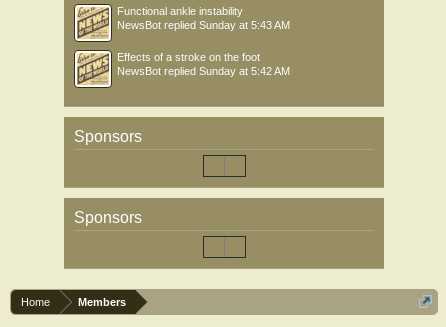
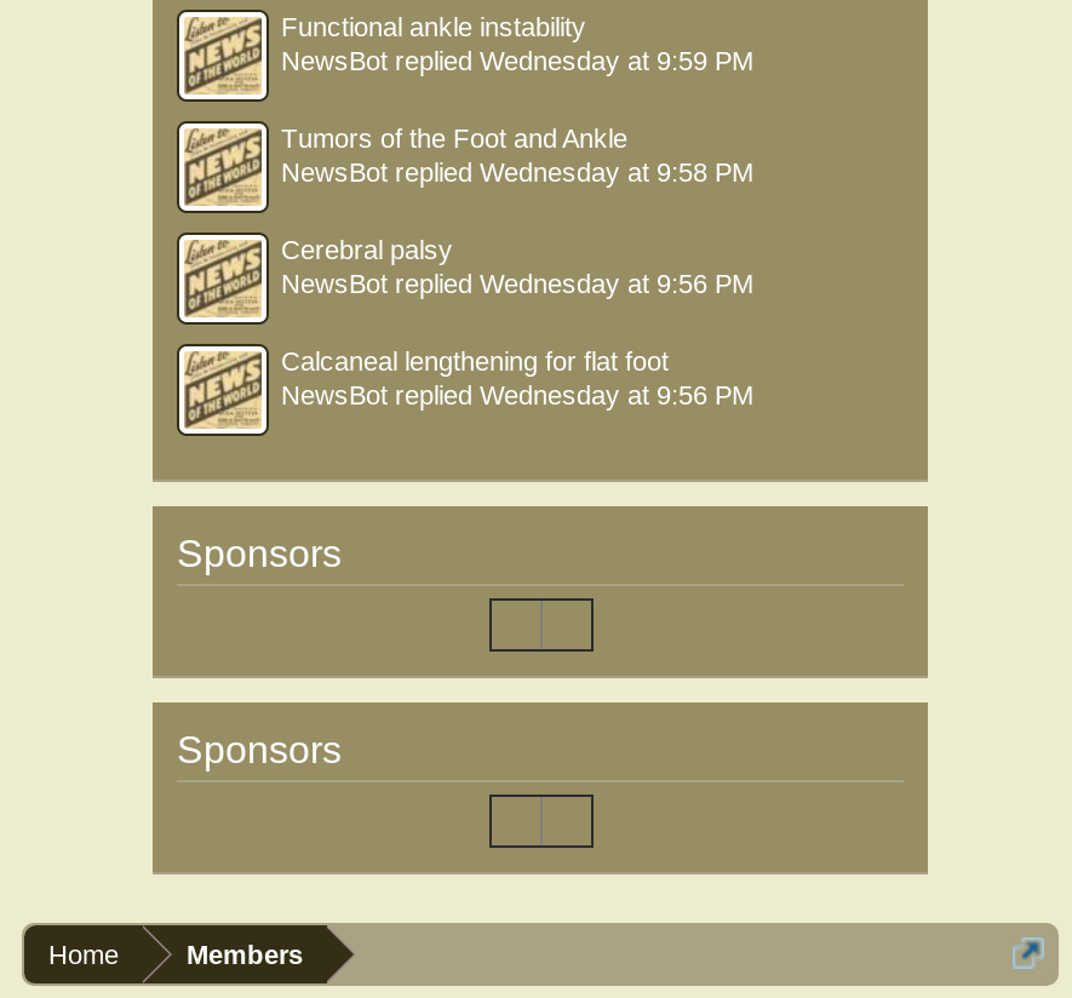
- NewsBot replied Sunday at 5:43 AM
- Effects of a stroke on the foot
- NewsBot replied Sunday at 5:42 AM
+ NewsBot replied Wednesday at 9:59 PM
+ Tumors of the Foot and Ankle
+ NewsBot replied Wednesday at 9:58 PM
+ Cerebral palsy
+ NewsBot replied Wednesday at 9:56 PM
+ Calcaneal lengthening for flat foot
+ NewsBot replied Wednesday at 9:56 PM
